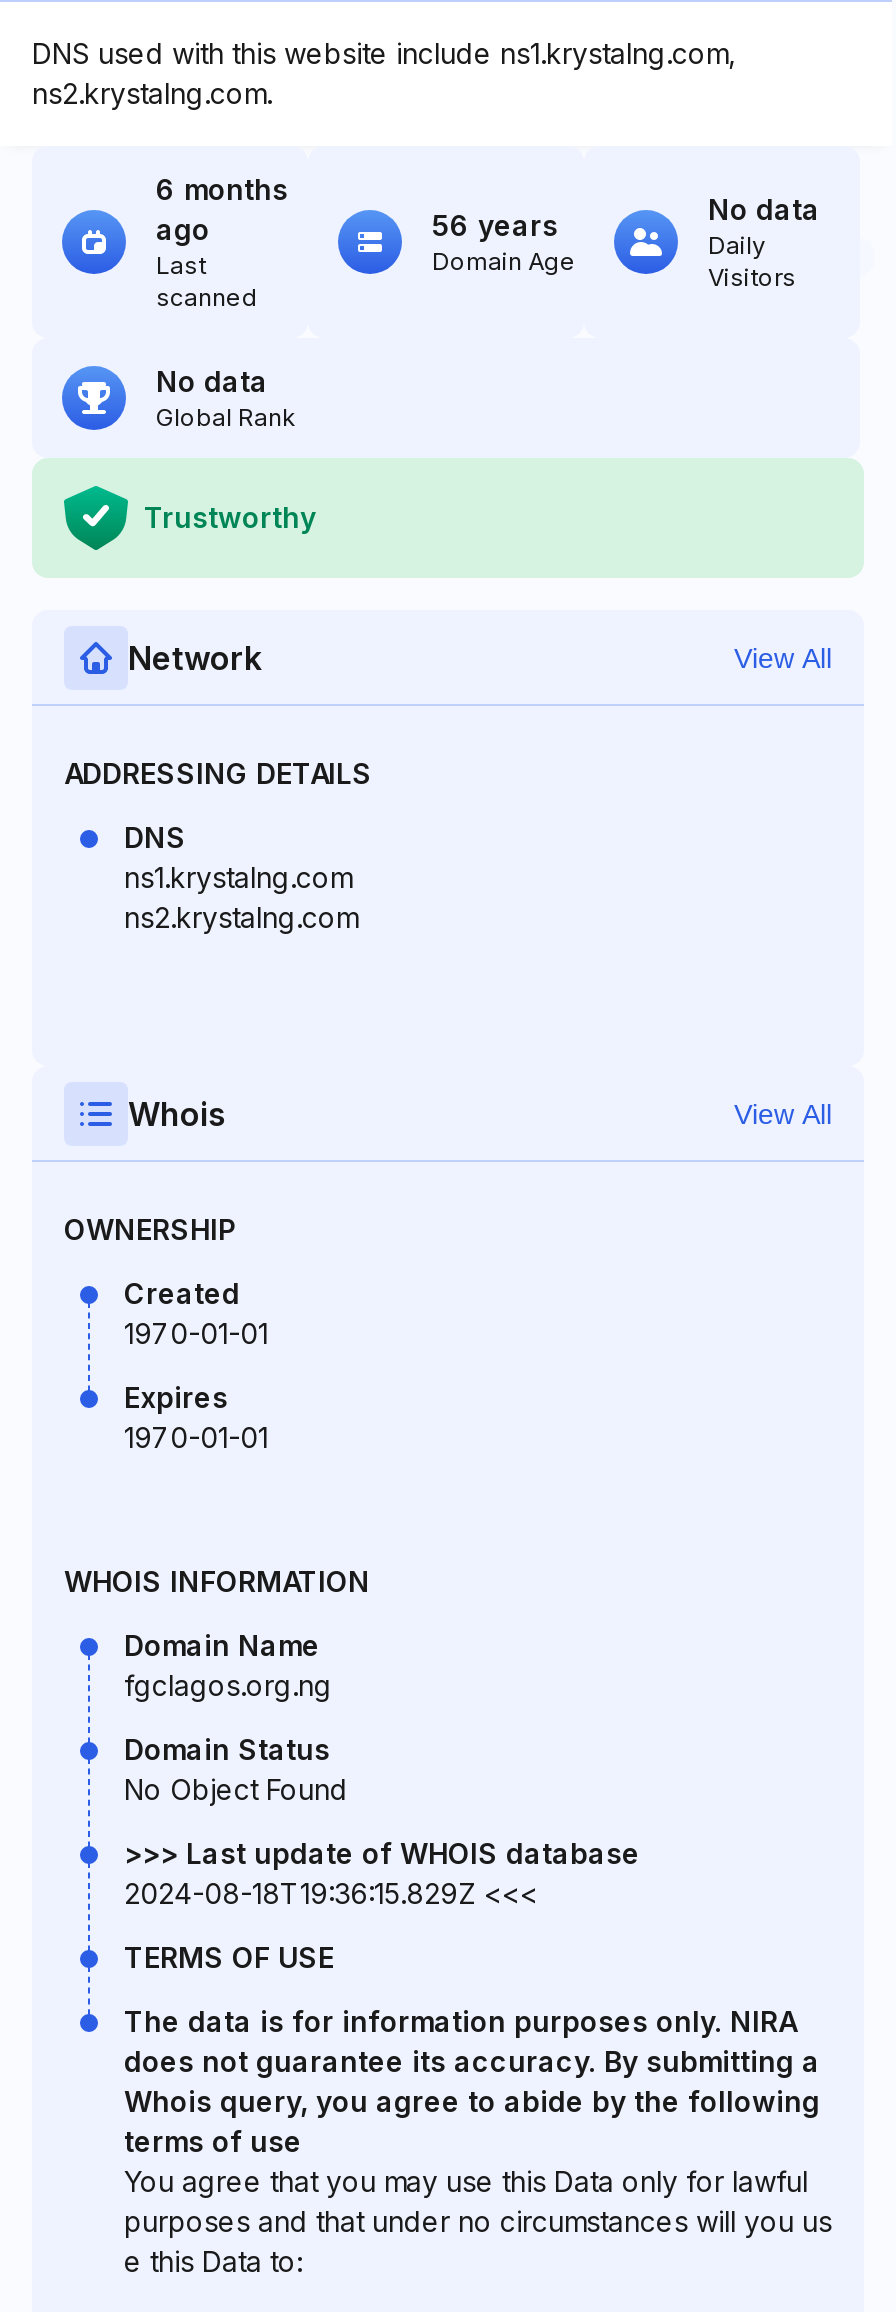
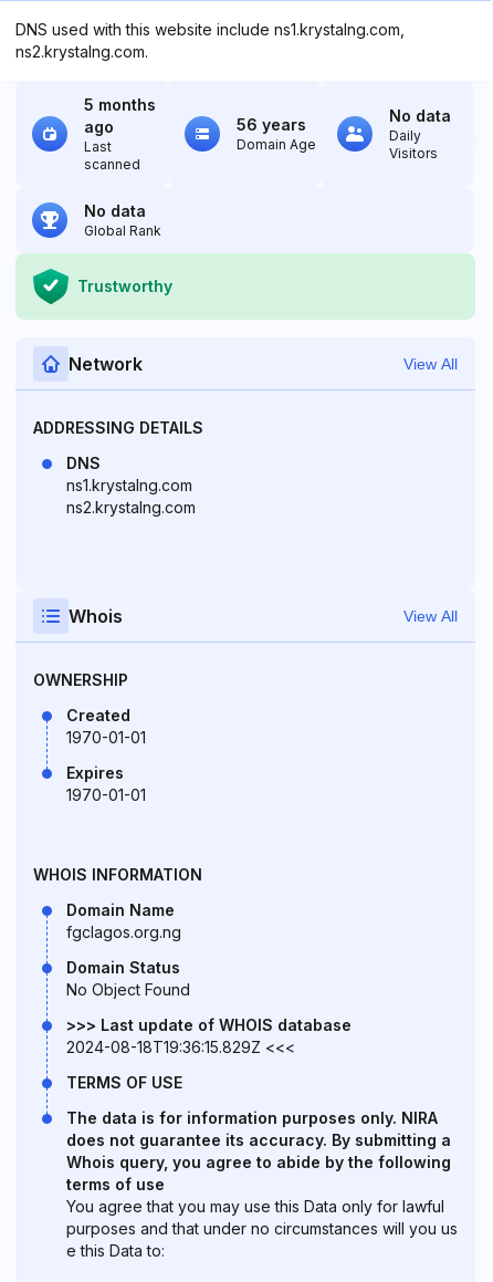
- 6 months
+ 5 months
